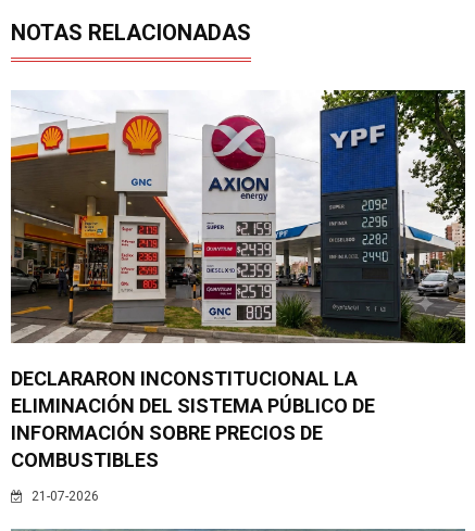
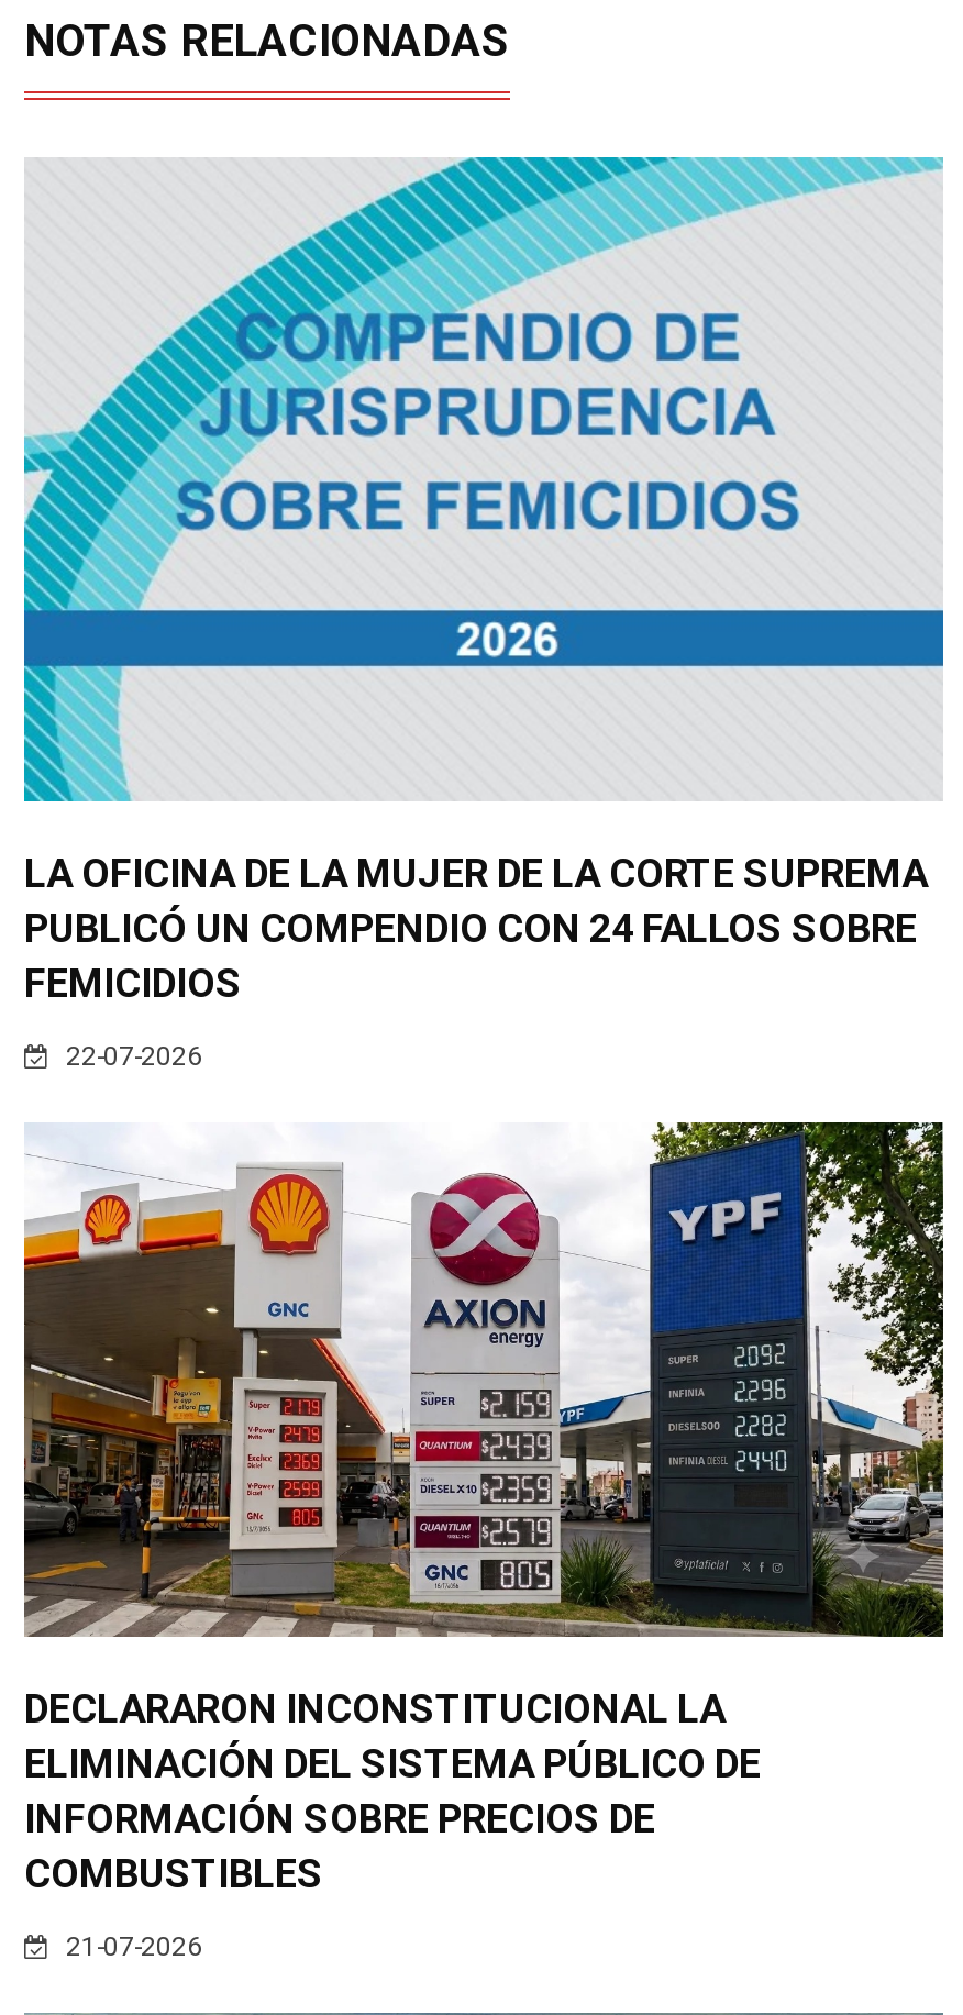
+ [image]
+ LA OFICINA DE LA MUJER DE LA CORTE SUPREMA
+ PUBLICÓ UN COMPENDIO CON 24 FALLOS SOBRE
+ FEMICIDIOS
+ 22-07-2026
